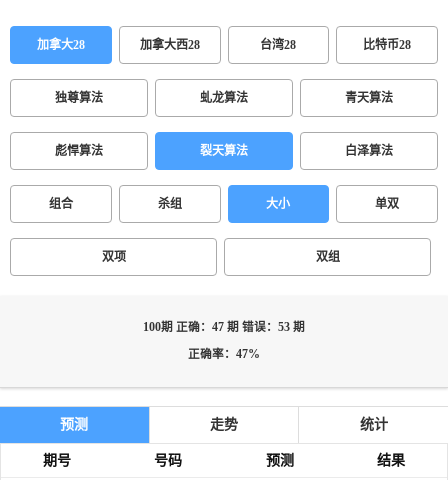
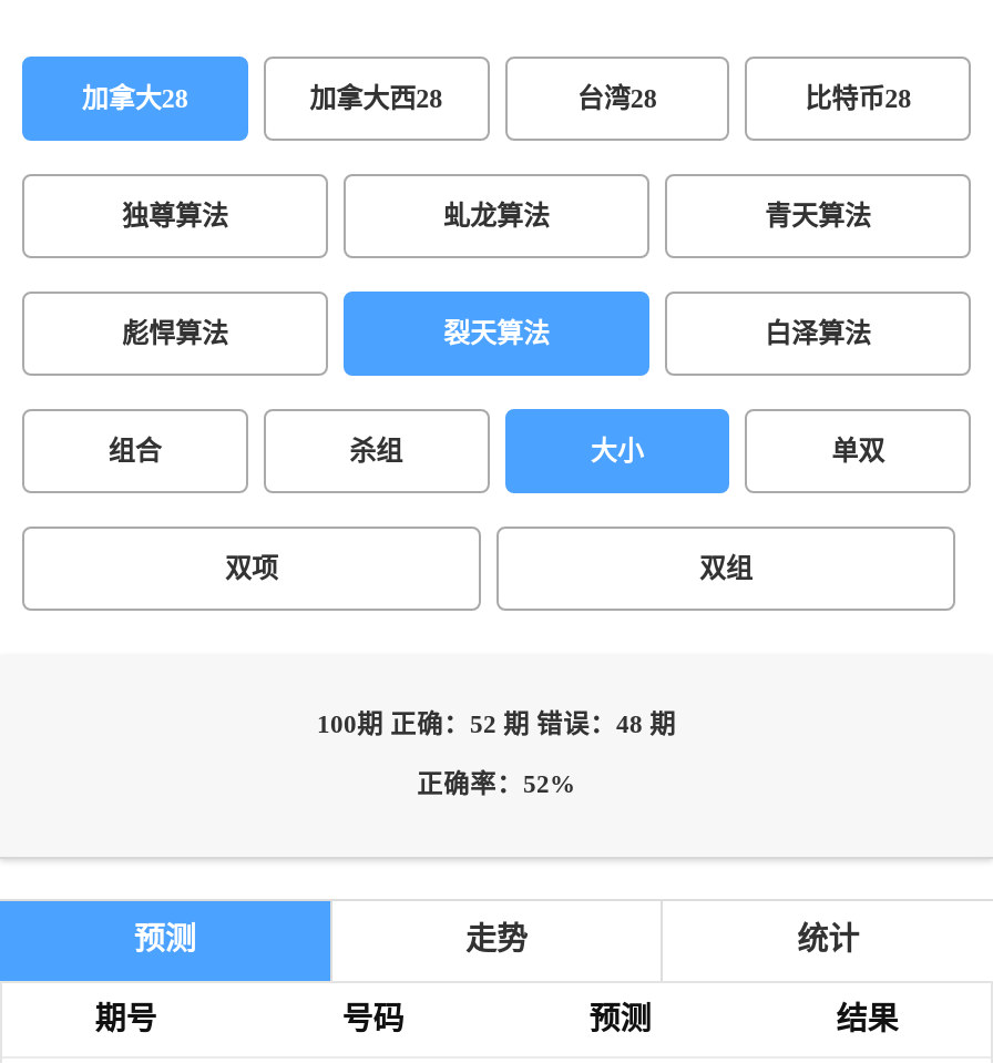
- 100期 正确：47 期 错误：53 期
+ 100期 正确：52 期 错误：48 期

- 正确率：47%
+ 正确率：52%
